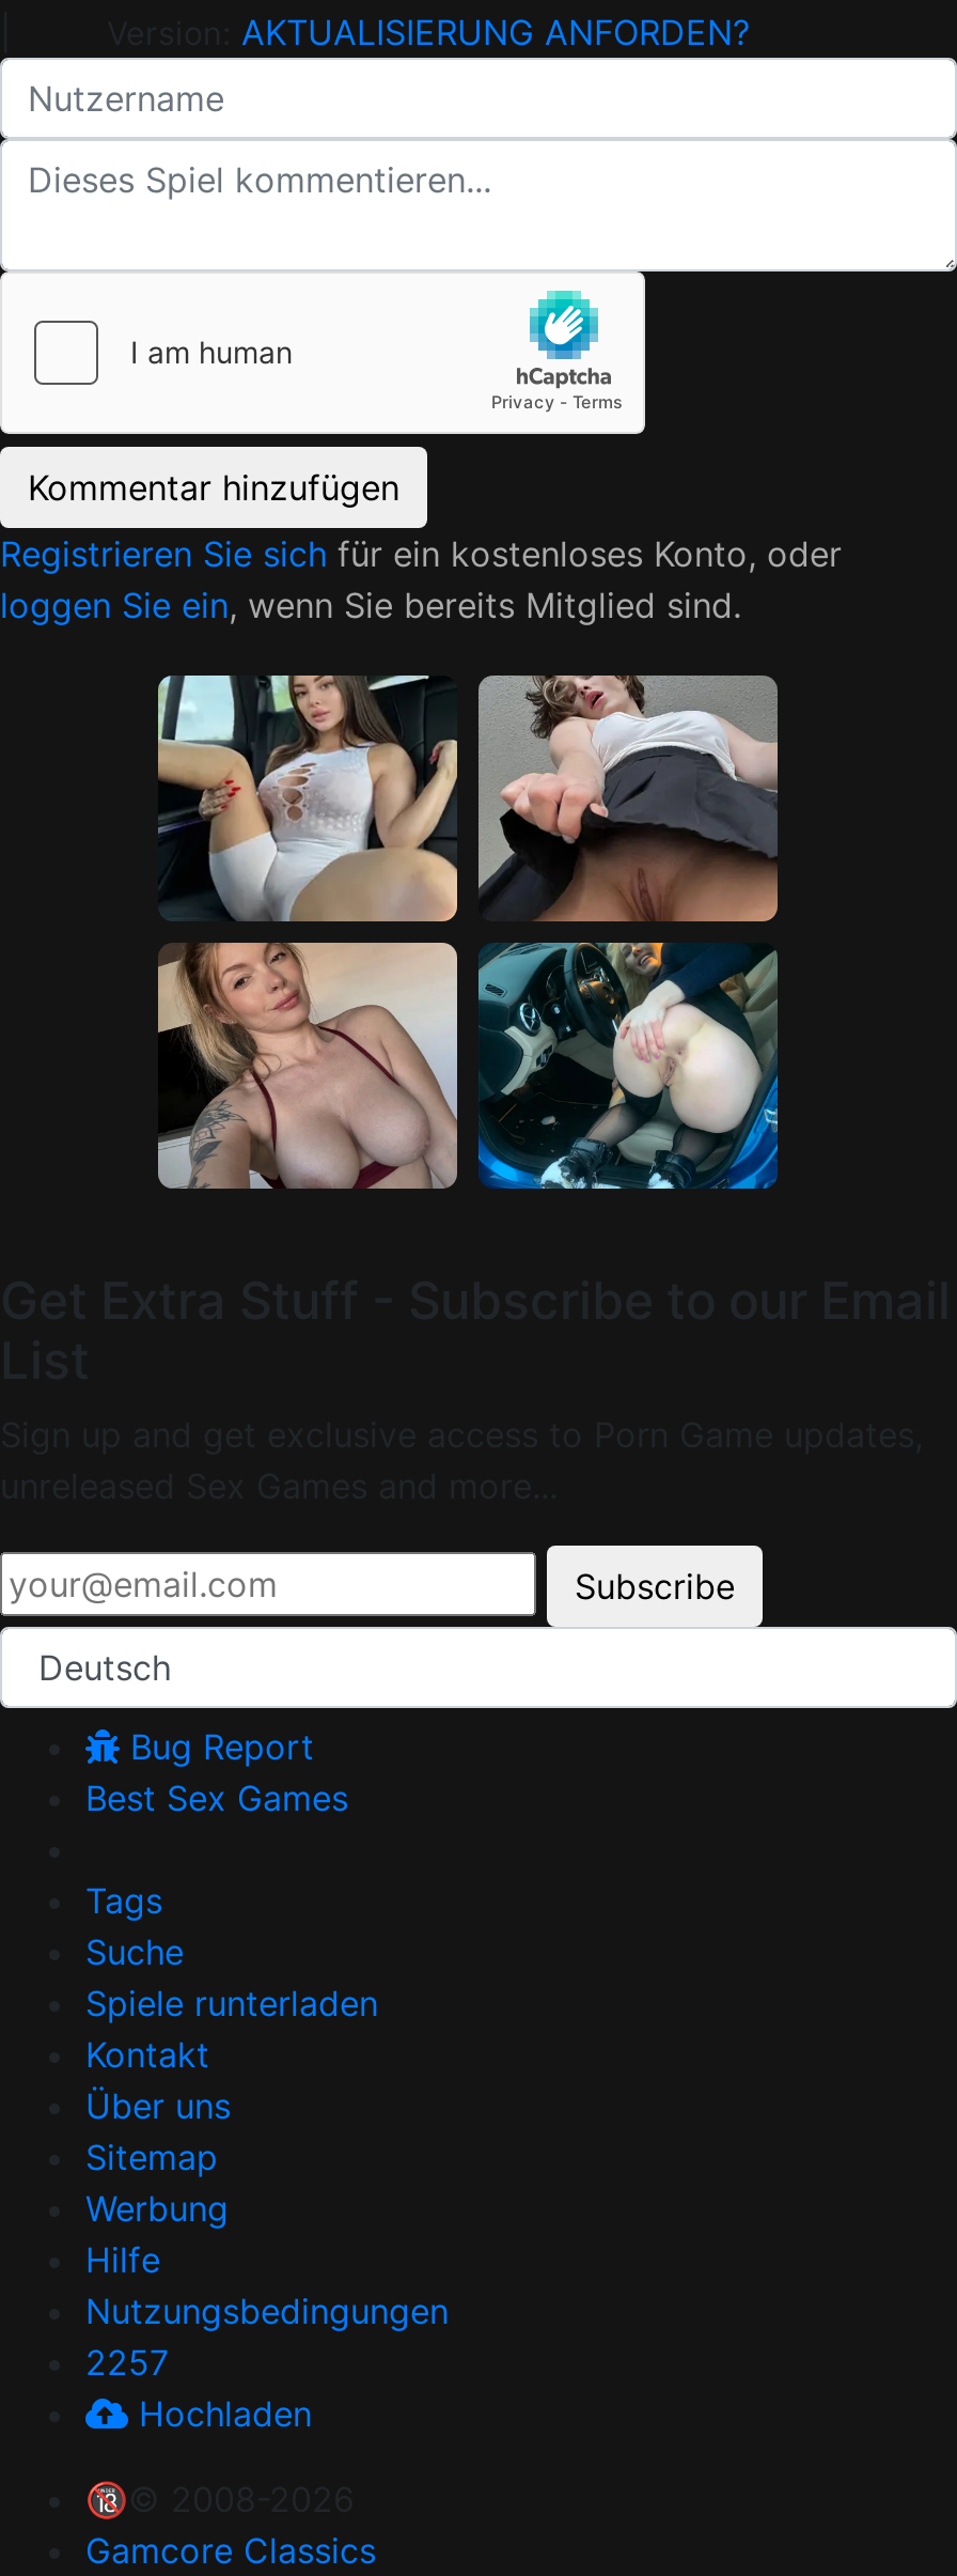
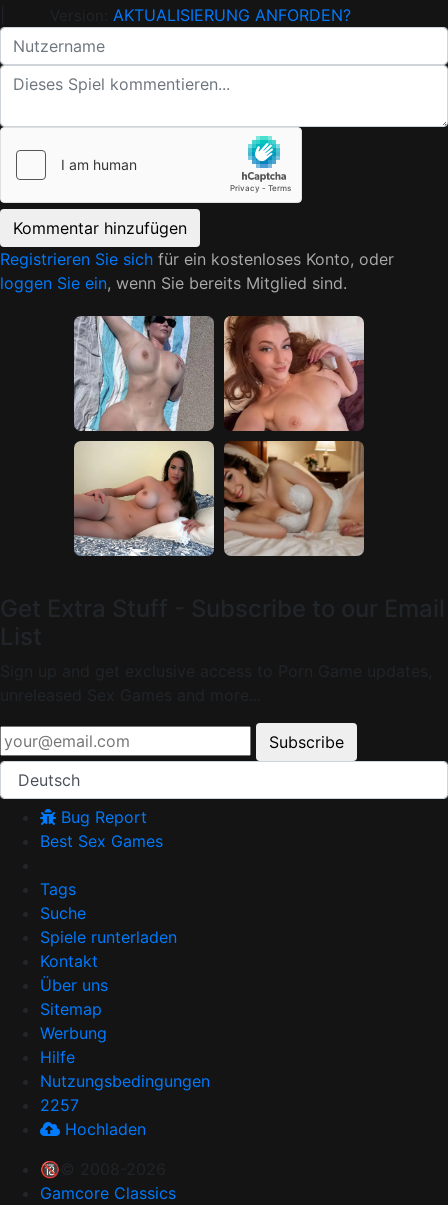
- [image]
+ [image]

- [image]
+ [image]

- [image]
+ [image]

- [image]
+ [image]
